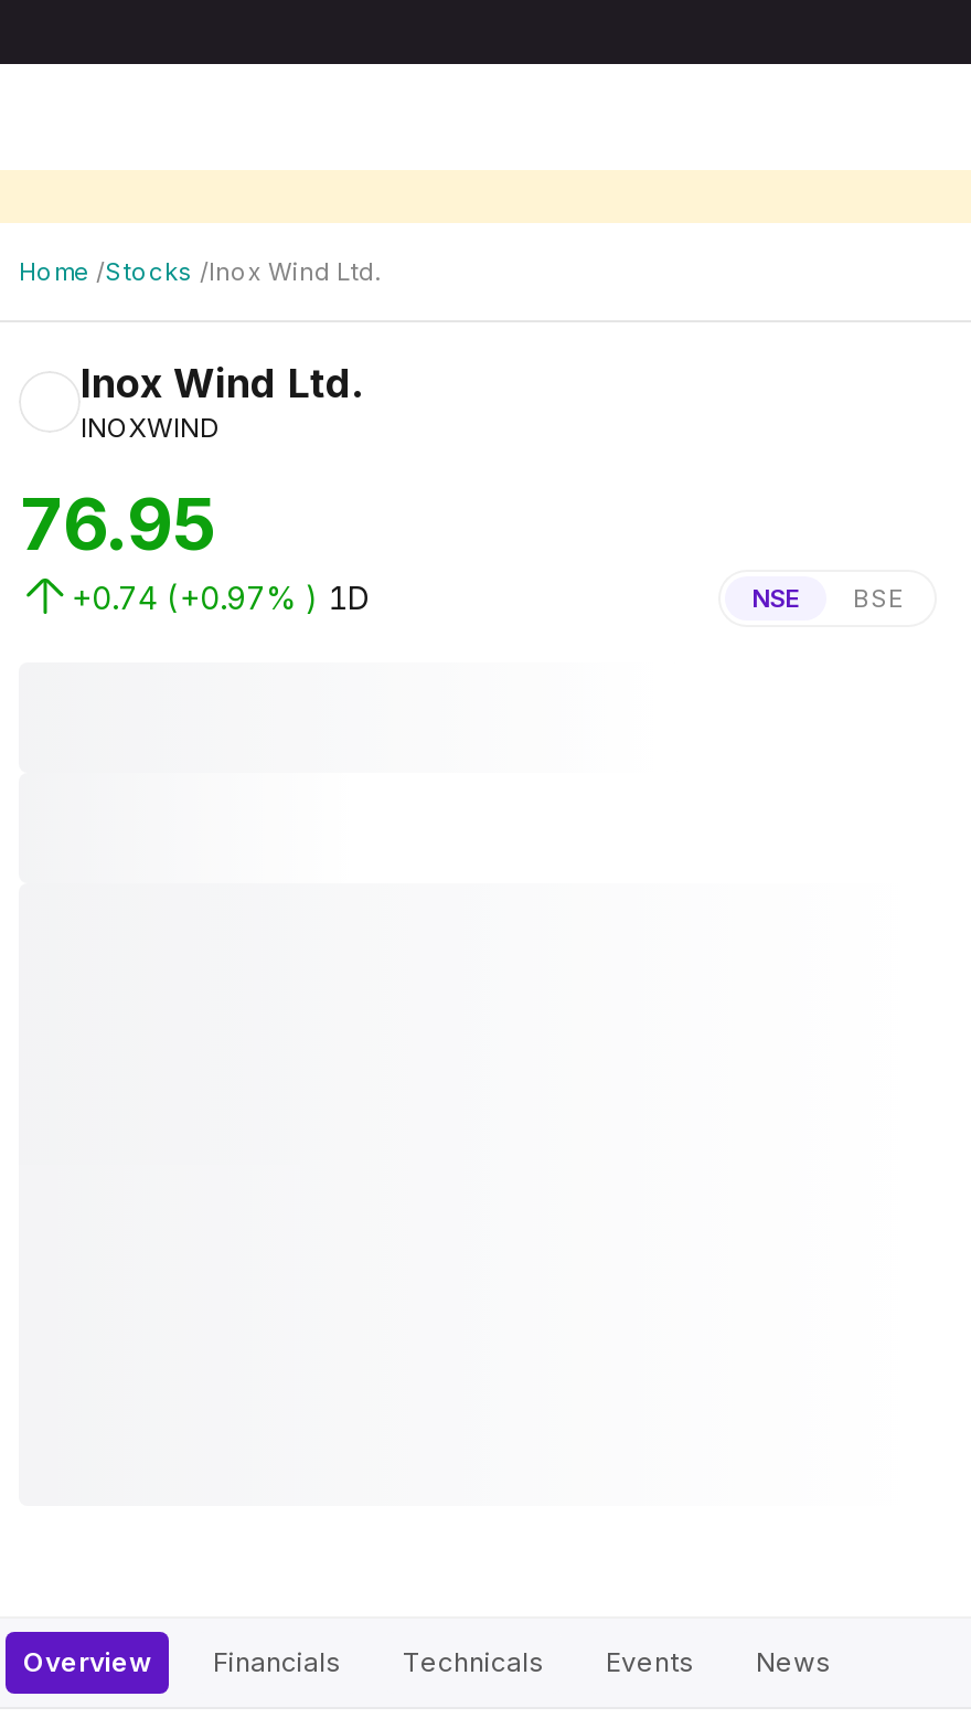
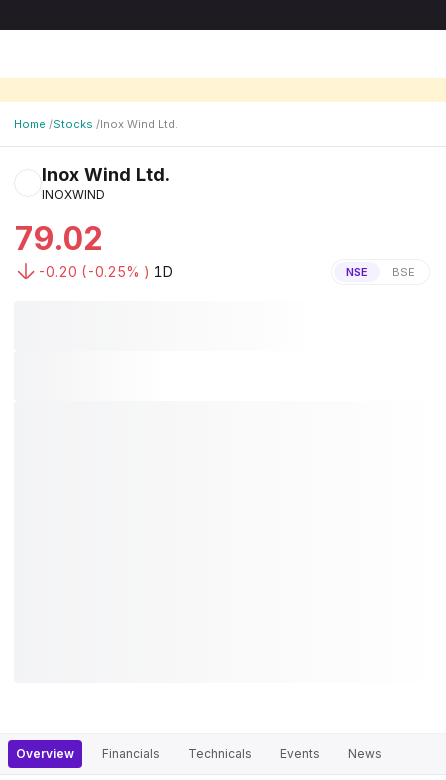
- 76.95
+ 79.02

- +0.74 (+0.97% ) 1D
+ -0.20 (-0.25% ) 1D
